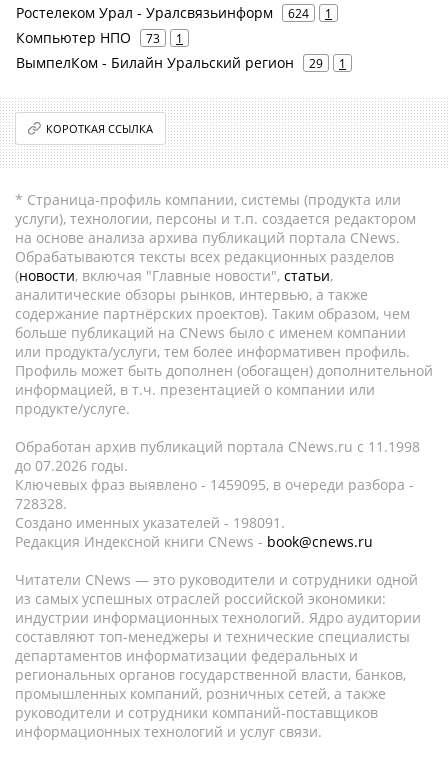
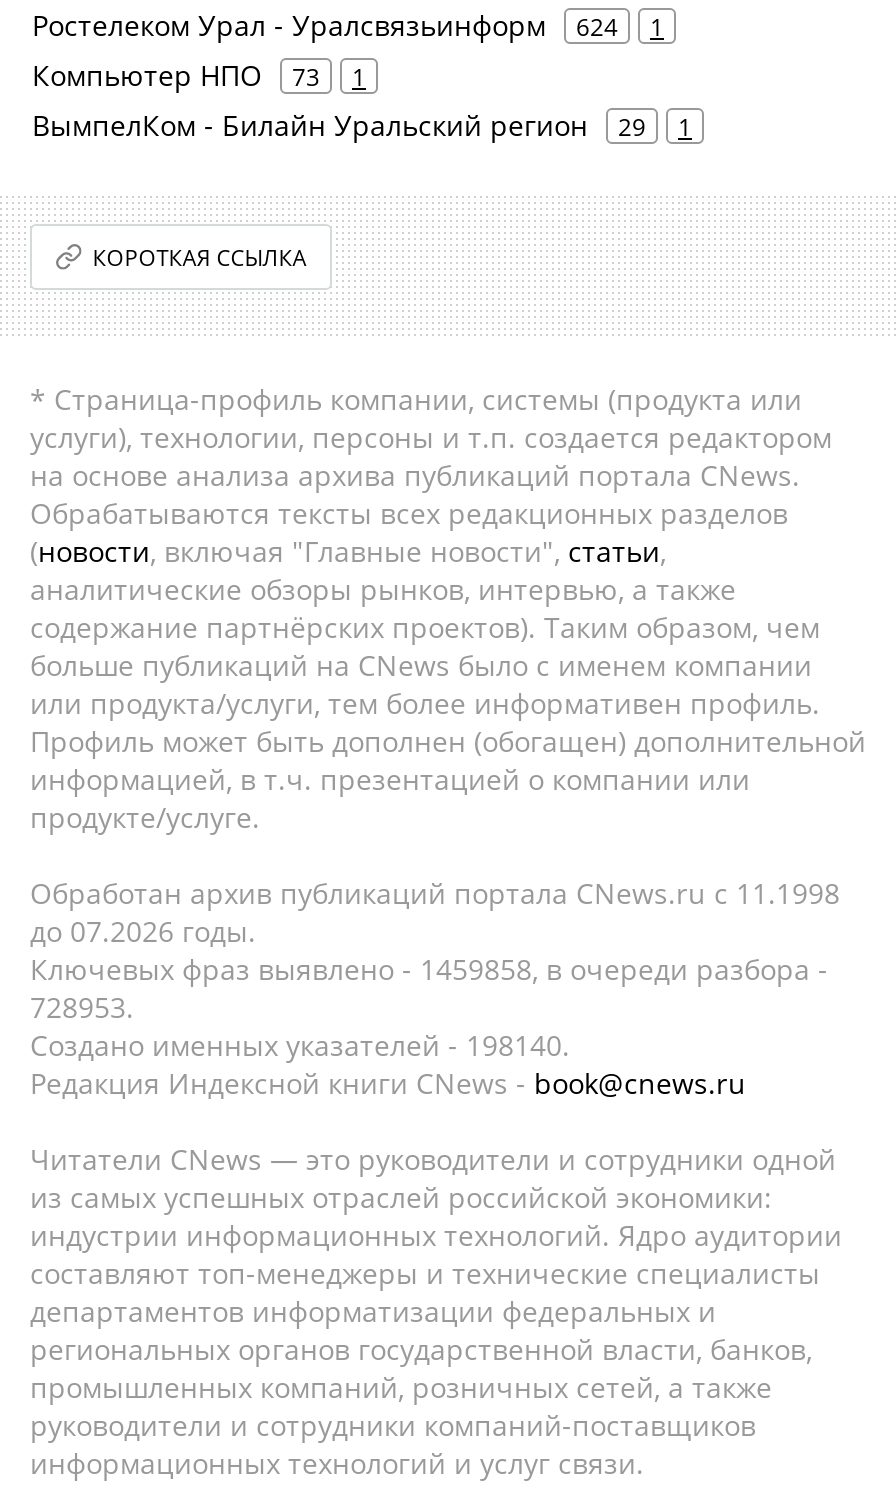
- Ключевых фраз выявлено - 1459095, в очереди разбора -
+ Ключевых фраз выявлено - 1459858, в очереди разбора -

- 728328.
+ 728953.

- Создано именных указателей - 198091.
+ Создано именных указателей - 198140.
